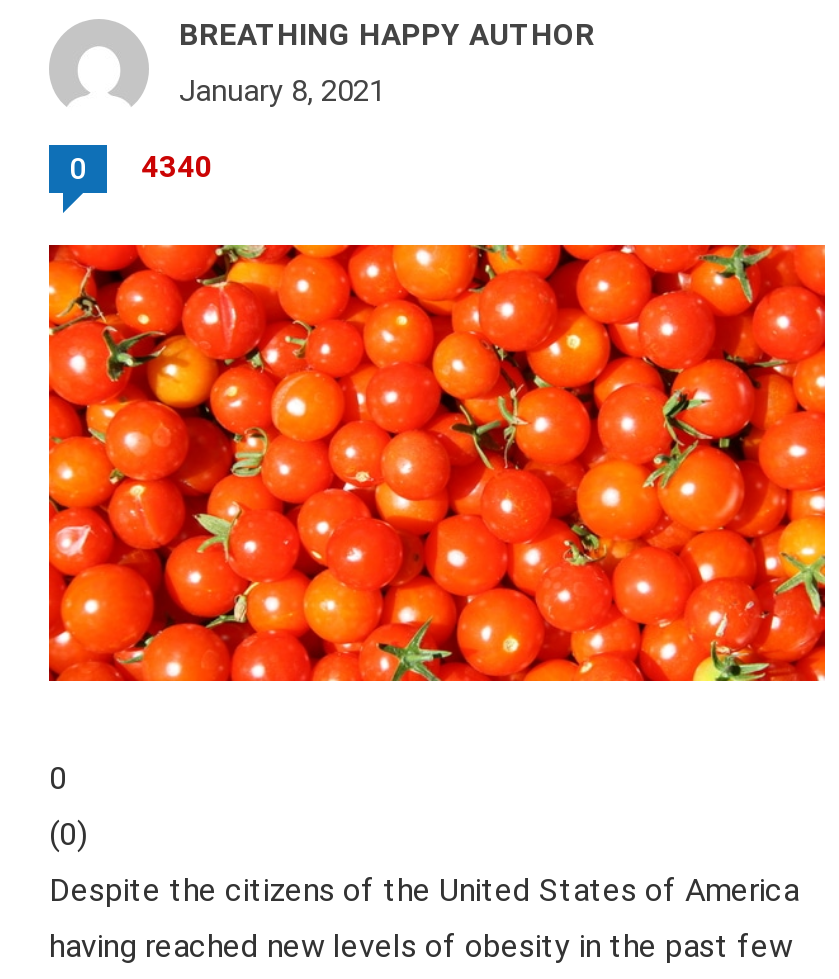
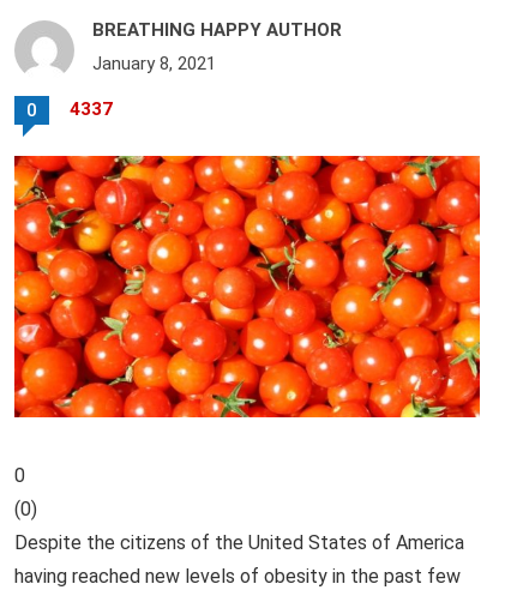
- 0 4340
+ 0 4337
